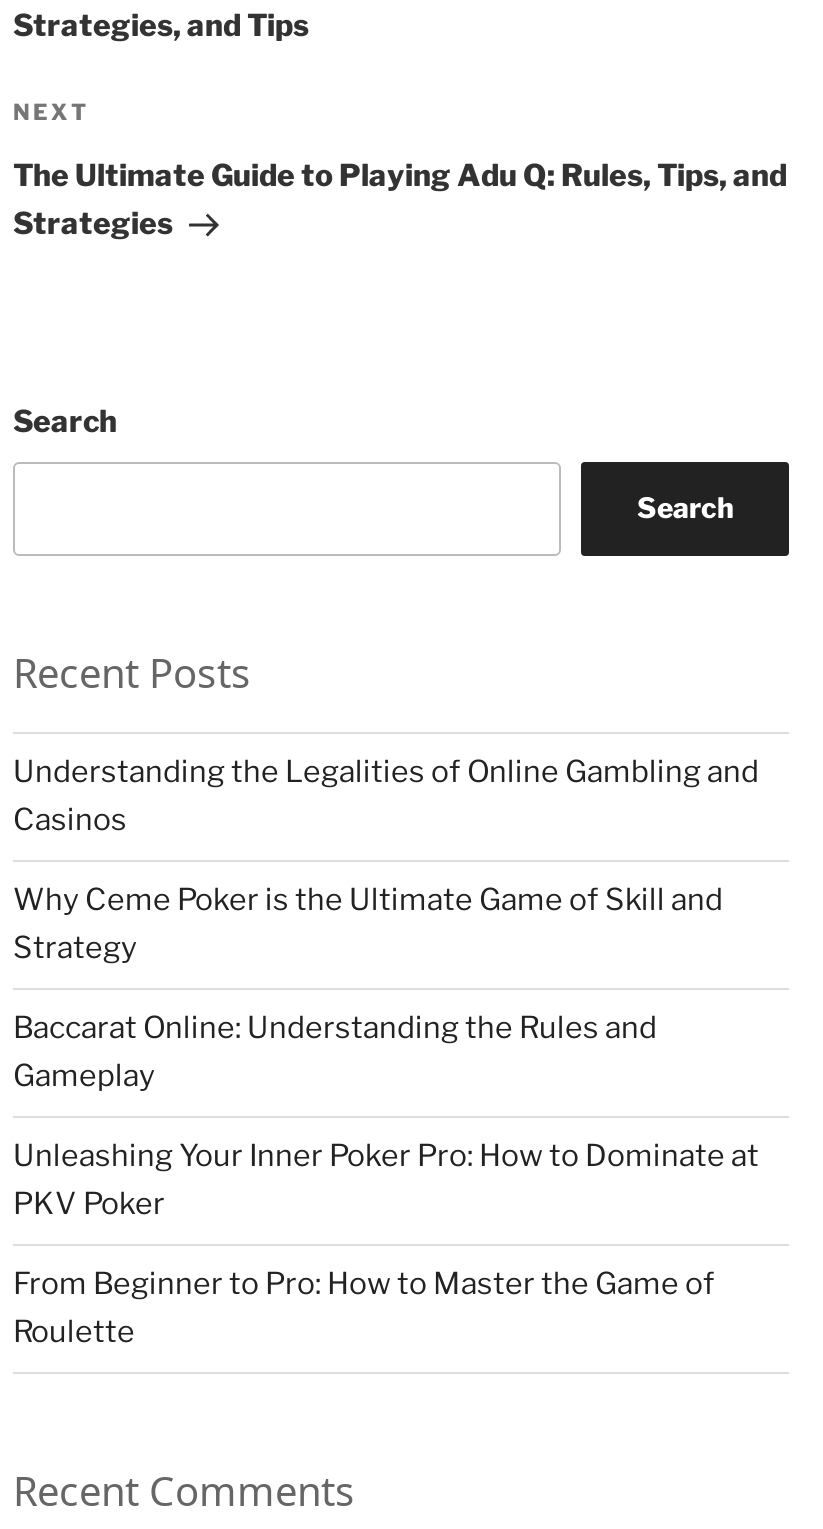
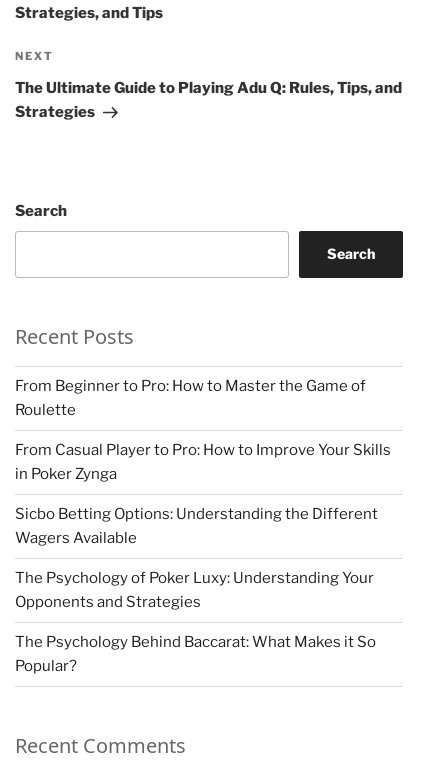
- Understanding the Legalities of Online Gambling and
- Casinos
- Why Ceme Poker is the Ultimate Game of Skill and
- Strategy
- Baccarat Online: Understanding the Rules and
- Gameplay
- Unleashing Your Inner Poker Pro: How to Dominate at
- PKV Poker

moved up: From Beginner to Pro: How to Master the Game of | Roulette

+ From Casual Player to Pro: How to Improve Your Skills
+ in Poker Zynga
+ Sicbo Betting Options: Understanding the Different
+ Wagers Available
+ The Psychology of Poker Luxy: Understanding Your
+ Opponents and Strategies
+ The Psychology Behind Baccarat: What Makes it So
+ Popular?
